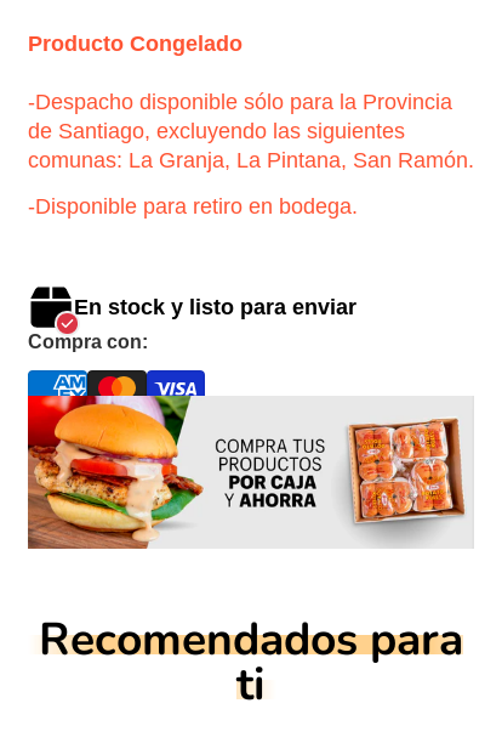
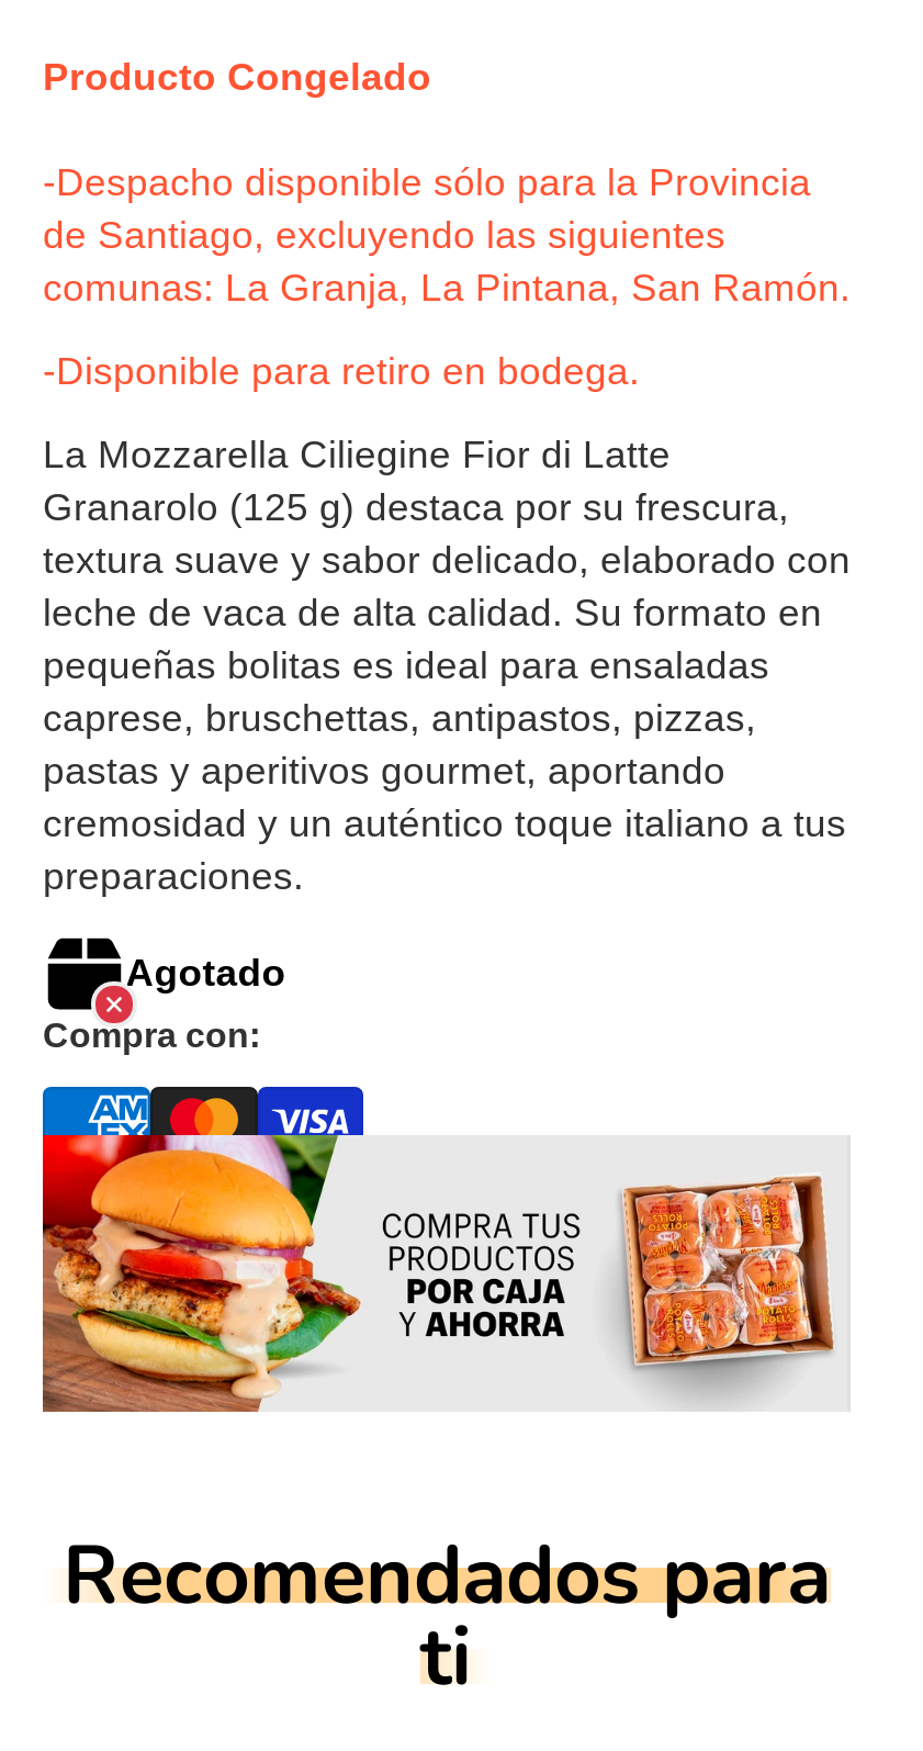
- En stock y listo para enviar
+ La Mozzarella Ciliegine Fior di Latte
+ Granarolo (125 g) destaca por su frescura,
+ textura suave y sabor delicado, elaborado con
+ leche de vaca de alta calidad. Su formato en
+ pequeñas bolitas es ideal para ensaladas
+ caprese, bruschettas, antipastos, pizzas,
+ pastas y aperitivos gourmet, aportando
+ cremosidad y un auténtico toque italiano a tus
+ preparaciones.
+ Agotado
